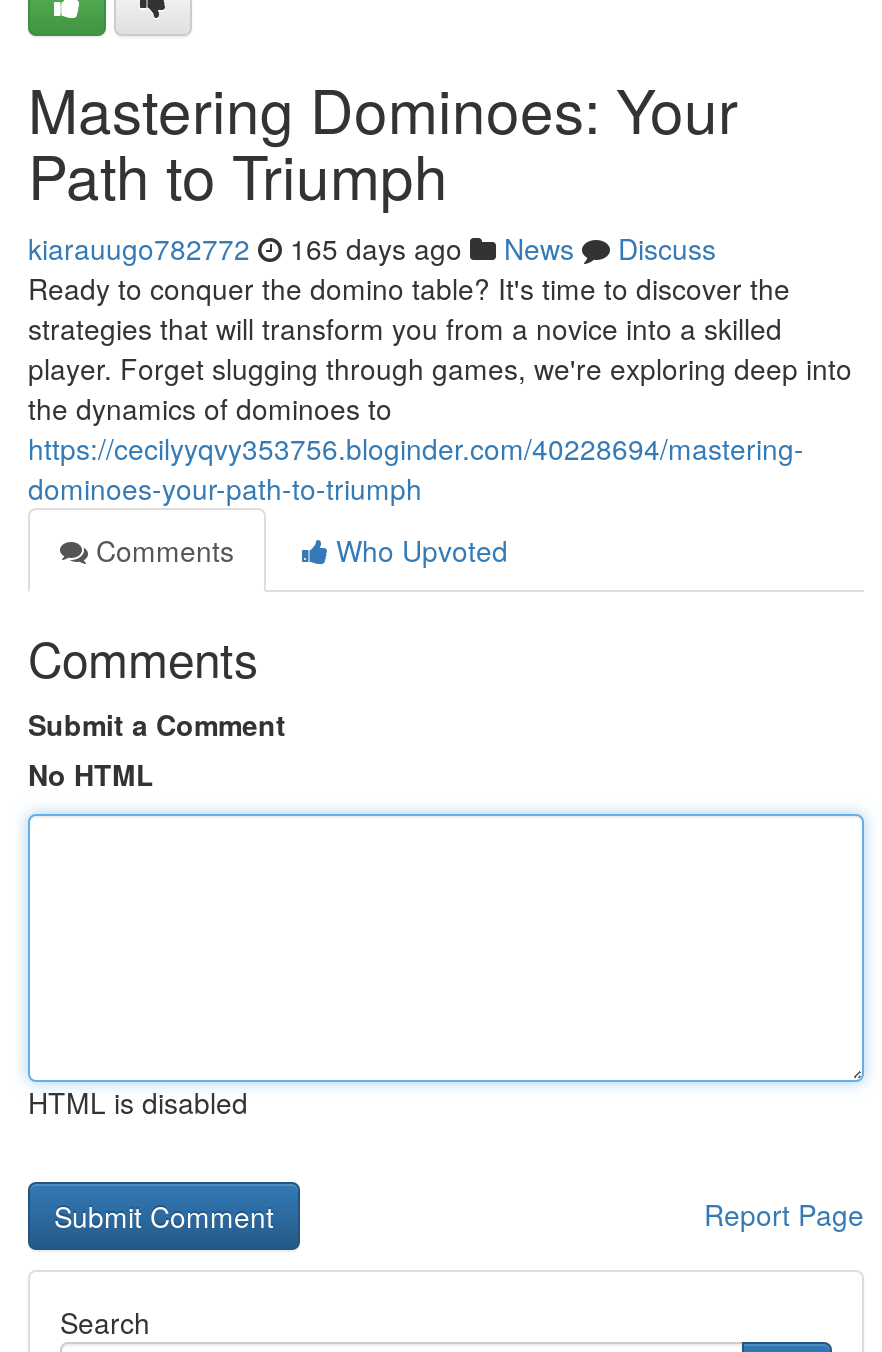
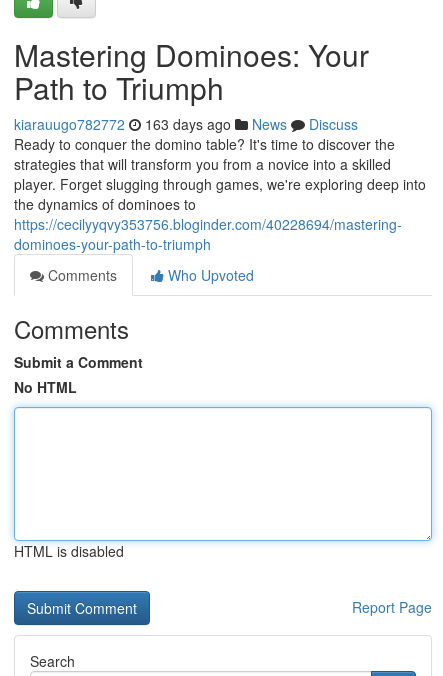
- kiarauugo782772 165 days ago News Discuss
+ kiarauugo782772 163 days ago News Discuss
